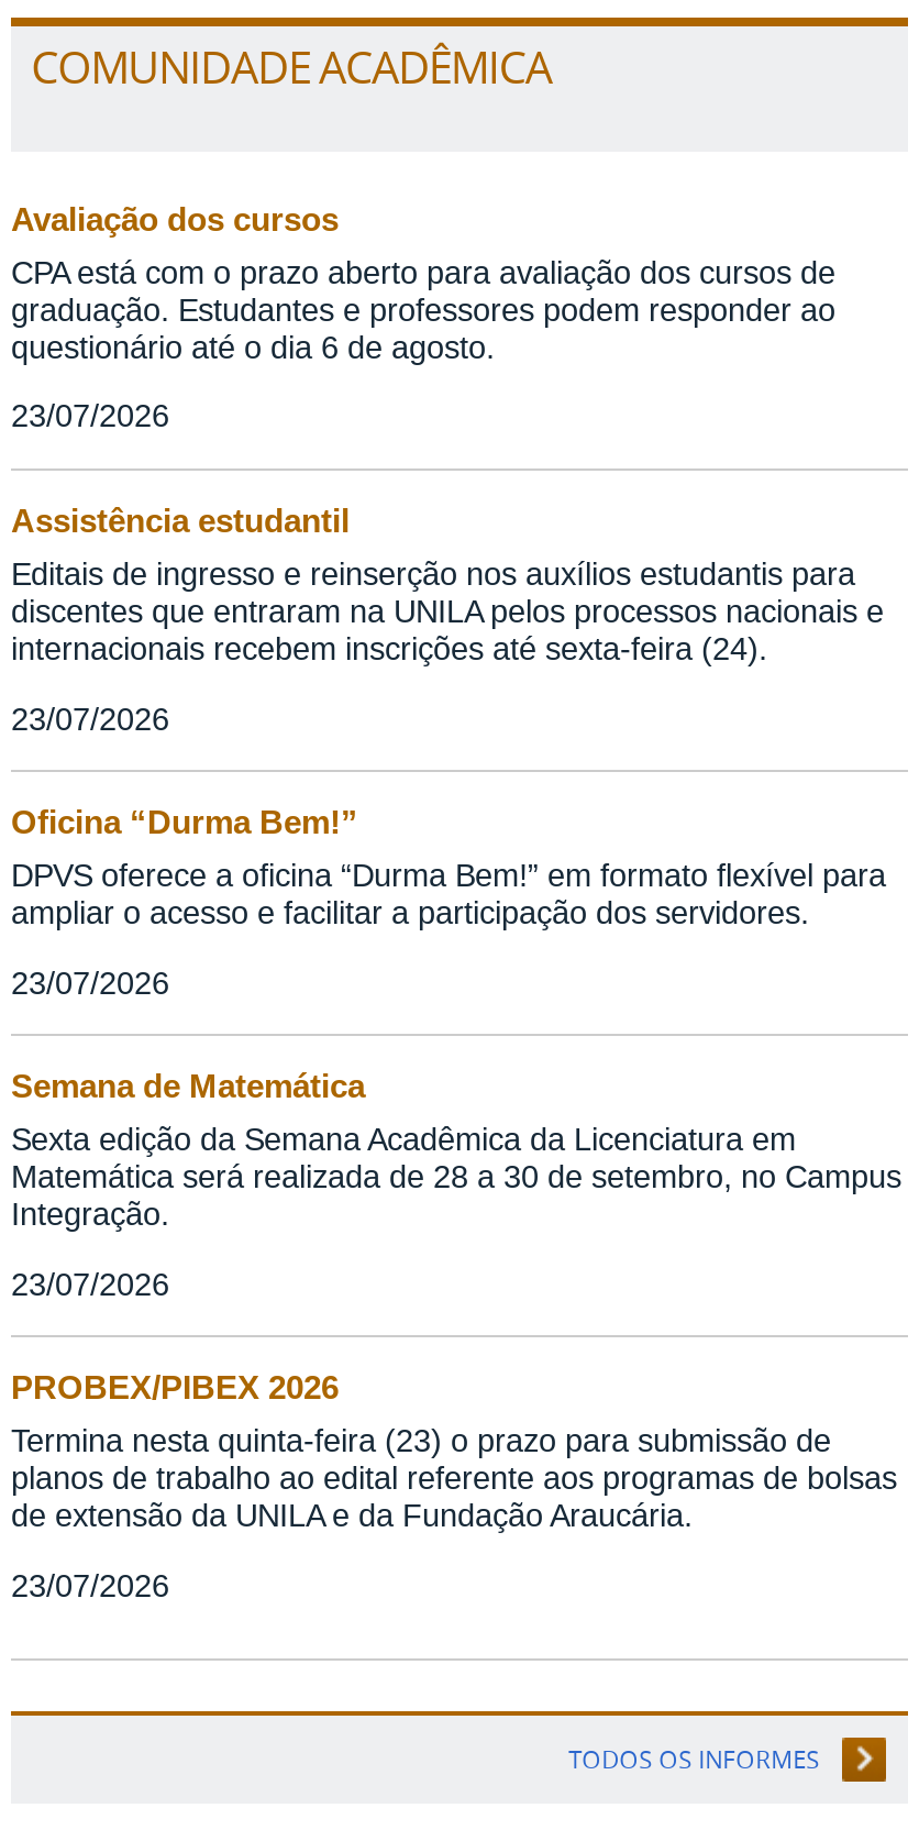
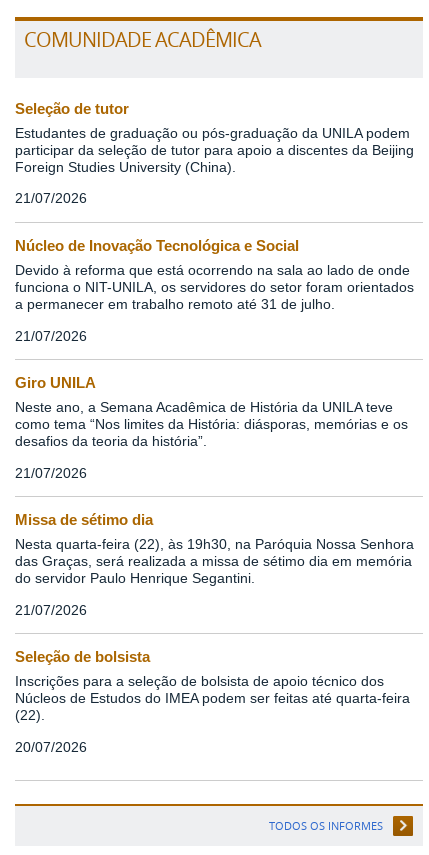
- Avaliação dos cursos
+ Seleção de tutor

- CPA está com o prazo aberto para avaliação dos cursos de
- graduação. Estudantes e professores podem responder ao
- questionário até o dia 6 de agosto.
+ Estudantes de graduação ou pós-graduação da UNILA podem
+ participar da seleção de tutor para apoio a discentes da Beijing
+ Foreign Studies University (China).

- 23/07/2026
+ 21/07/2026

- Assistência estudantil
+ Núcleo de Inovação Tecnológica e Social

- Editais de ingresso e reinserção nos auxílios estudantis para
- discentes que entraram na UNILA pelos processos nacionais e
- internacionais recebem inscrições até sexta-feira (24).
+ Devido à reforma que está ocorrendo na sala ao lado de onde
+ funciona o NIT-UNILA, os servidores do setor foram orientados
+ a permanecer em trabalho remoto até 31 de julho.

- 23/07/2026
+ 21/07/2026

- Oficina “Durma Bem!”
+ Giro UNILA

- DPVS oferece a oficina “Durma Bem!” em formato flexível para
- ampliar o acesso e facilitar a participação dos servidores.
+ Neste ano, a Semana Acadêmica de História da UNILA teve
+ como tema “Nos limites da História: diásporas, memórias e os
+ desafios da teoria da história”.

- 23/07/2026
+ 21/07/2026

- Semana de Matemática
+ Missa de sétimo dia

- Sexta edição da Semana Acadêmica da Licenciatura em
- Matemática será realizada de 28 a 30 de setembro, no Campus
- Integração.
+ Nesta quarta-feira (22), às 19h30, na Paróquia Nossa Senhora
+ das Graças, será realizada a missa de sétimo dia em memória
+ do servidor Paulo Henrique Segantini.

- 23/07/2026
+ 21/07/2026

- PROBEX/PIBEX 2026
+ Seleção de bolsista

- Termina nesta quinta-feira (23) o prazo para submissão de
- planos de trabalho ao edital referente aos programas de bolsas
- de extensão da UNILA e da Fundação Araucária.
+ Inscrições para a seleção de bolsista de apoio técnico dos
+ Núcleos de Estudos do IMEA podem ser feitas até quarta-feira
+ (22).

- 23/07/2026
+ 20/07/2026
